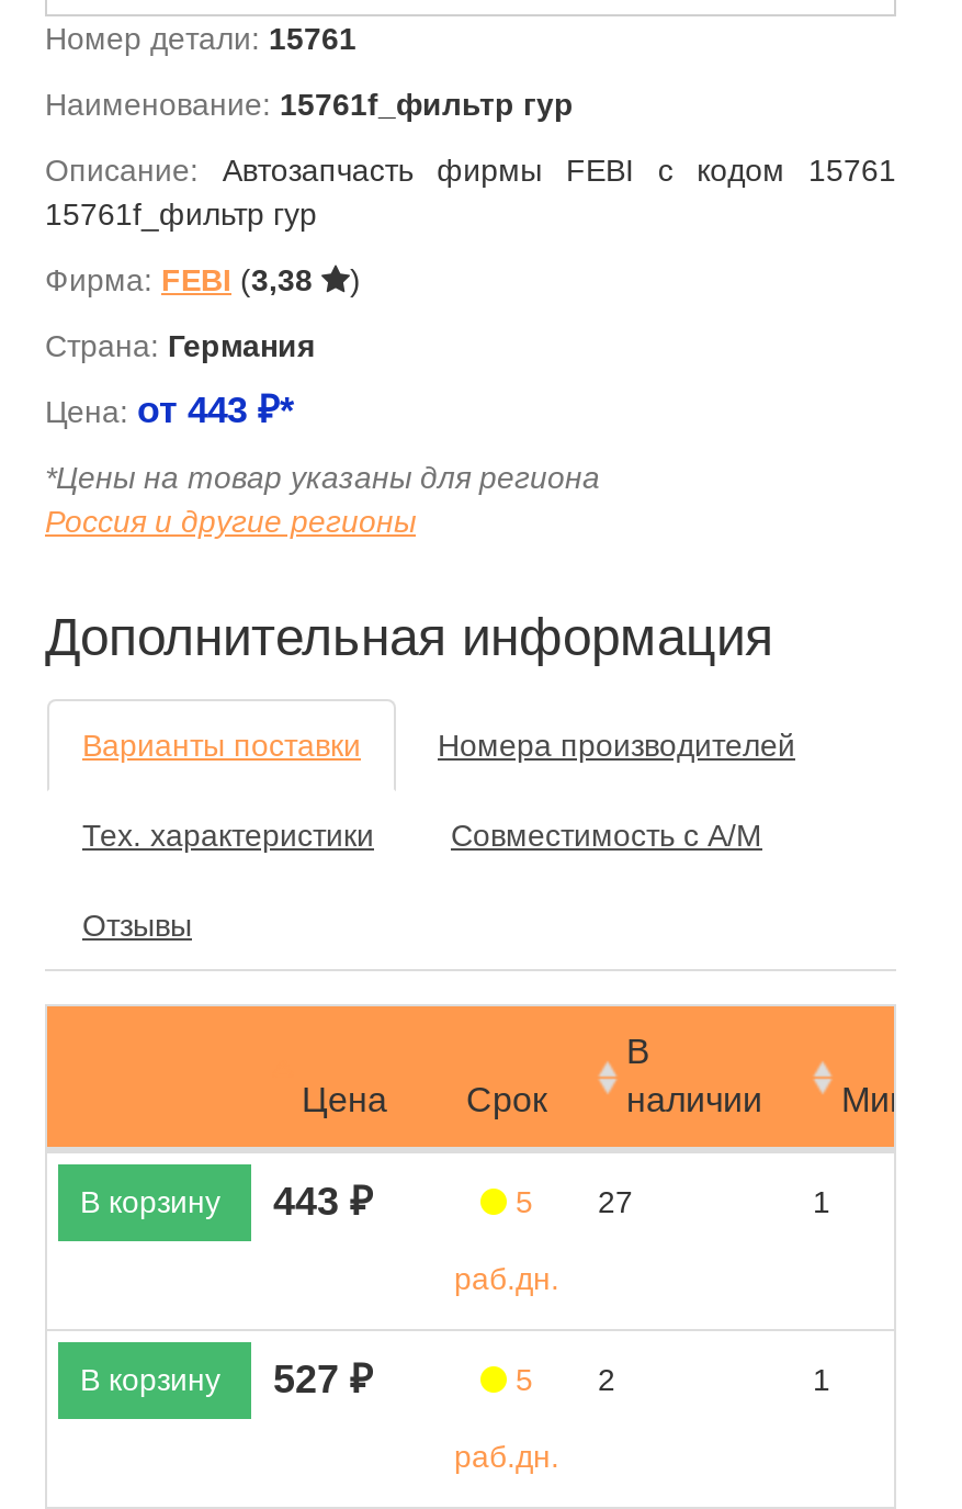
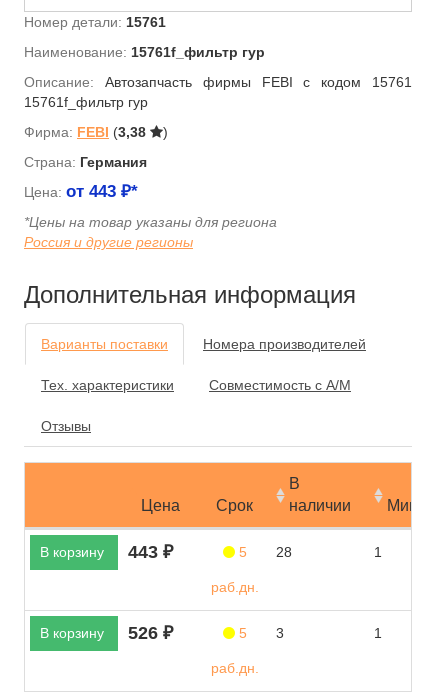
- 5 27
+ 5 28

- В корзину 527 ₽
+ В корзину 526 ₽

- 5 2
+ 5 3
